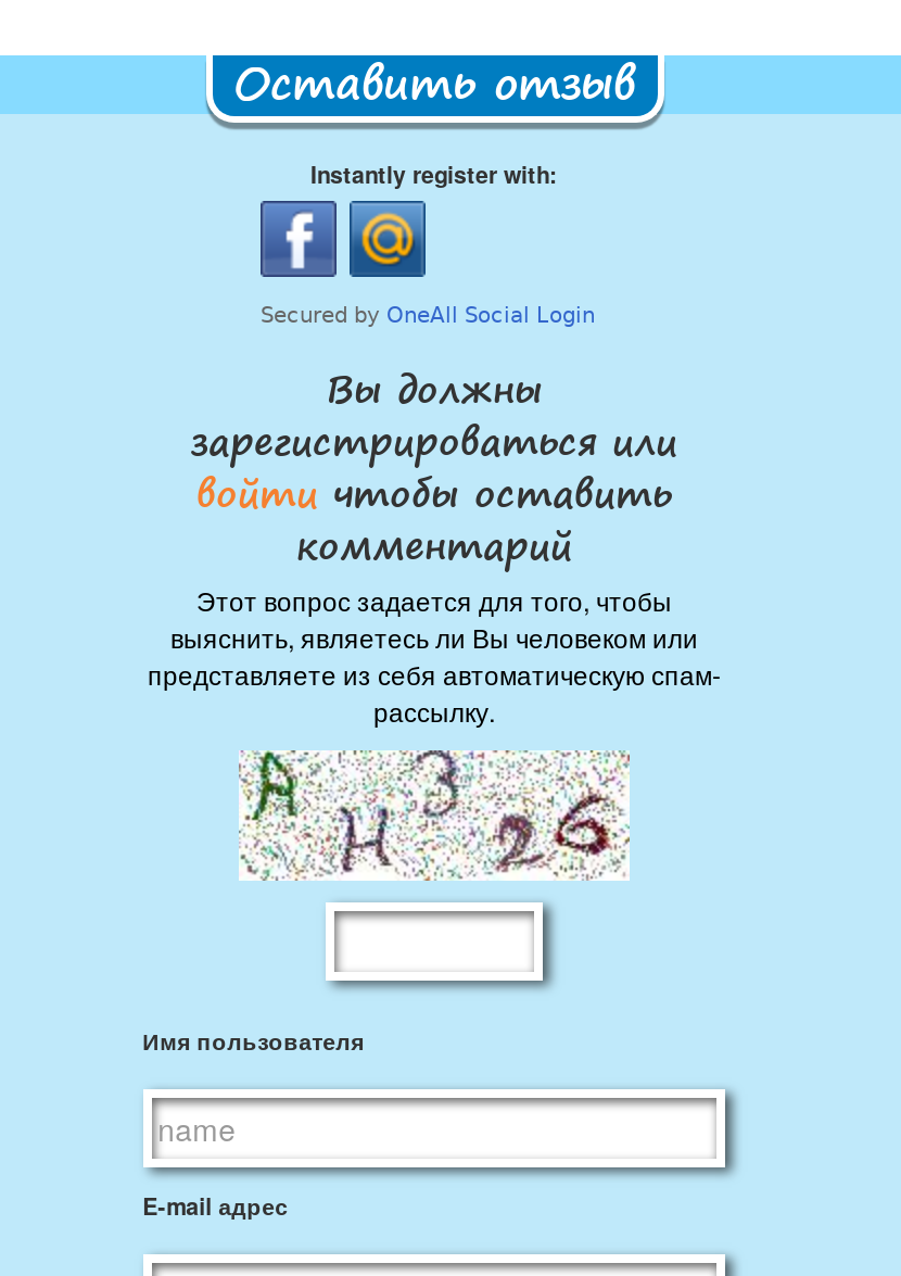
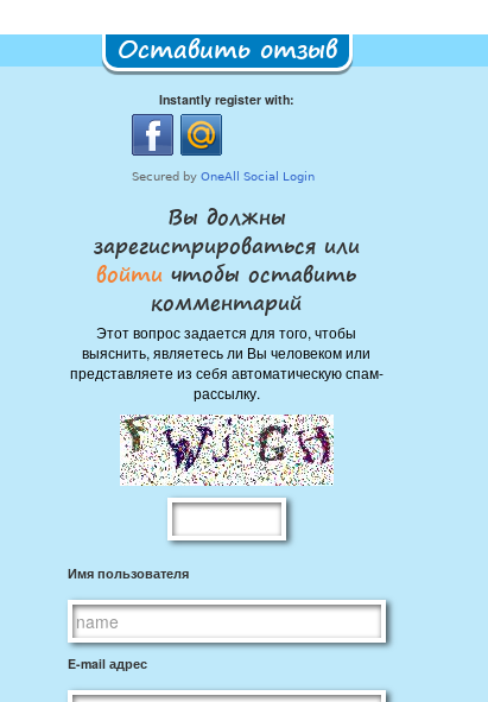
- [image]
+ [image]
